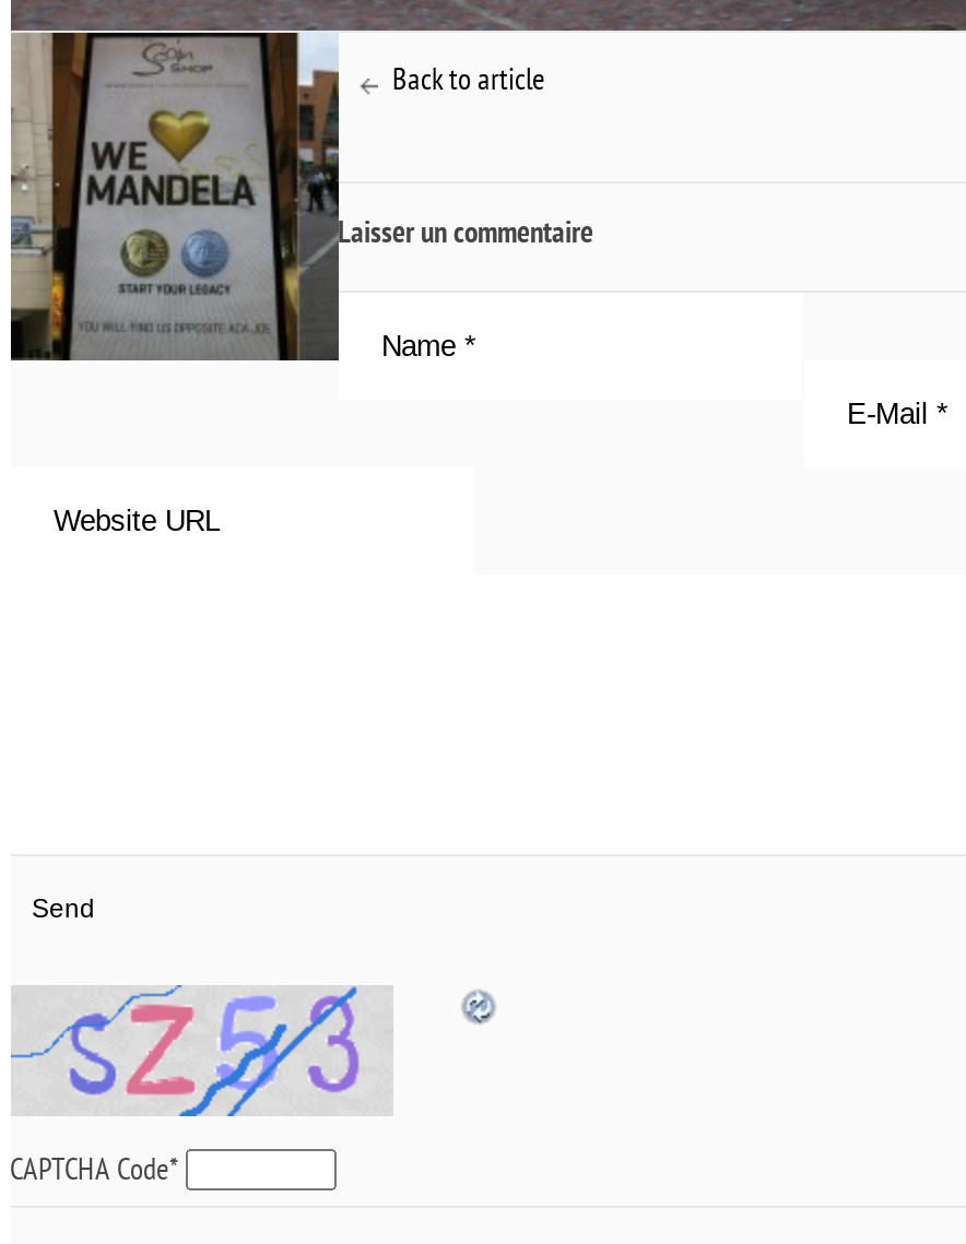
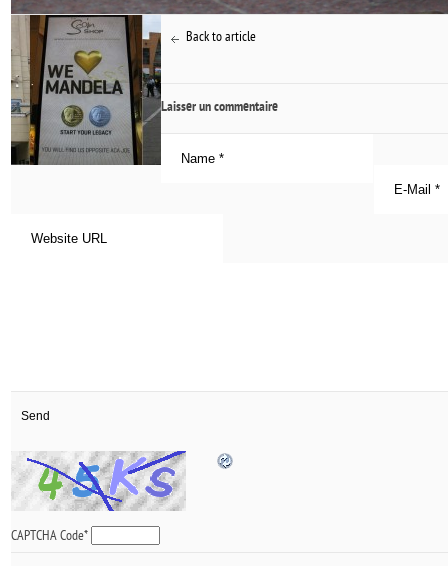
- [image]
+ [image]
